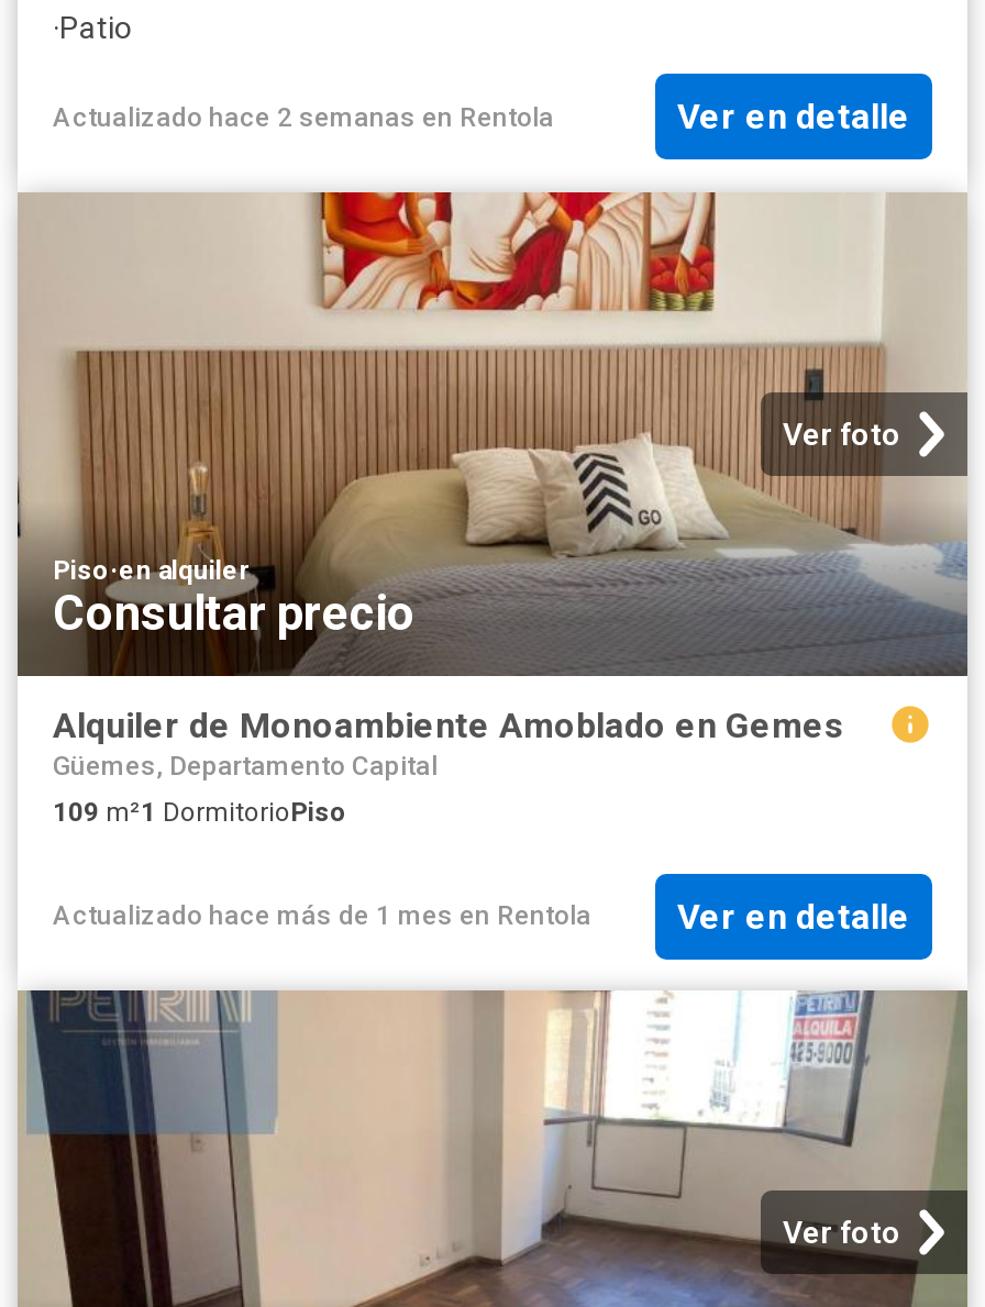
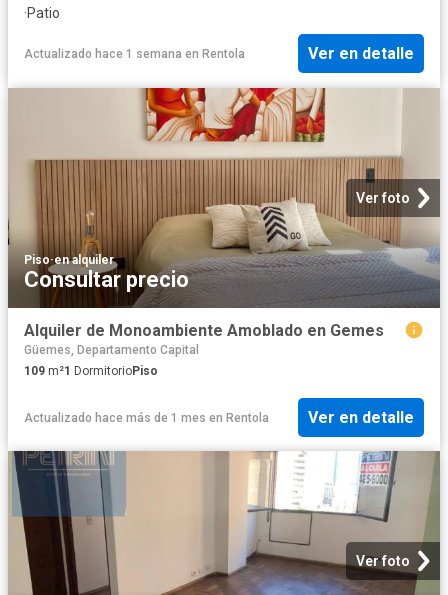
- Actualizado hace 2 semanas en Rentola
+ Actualizado hace 1 semana en Rentola
